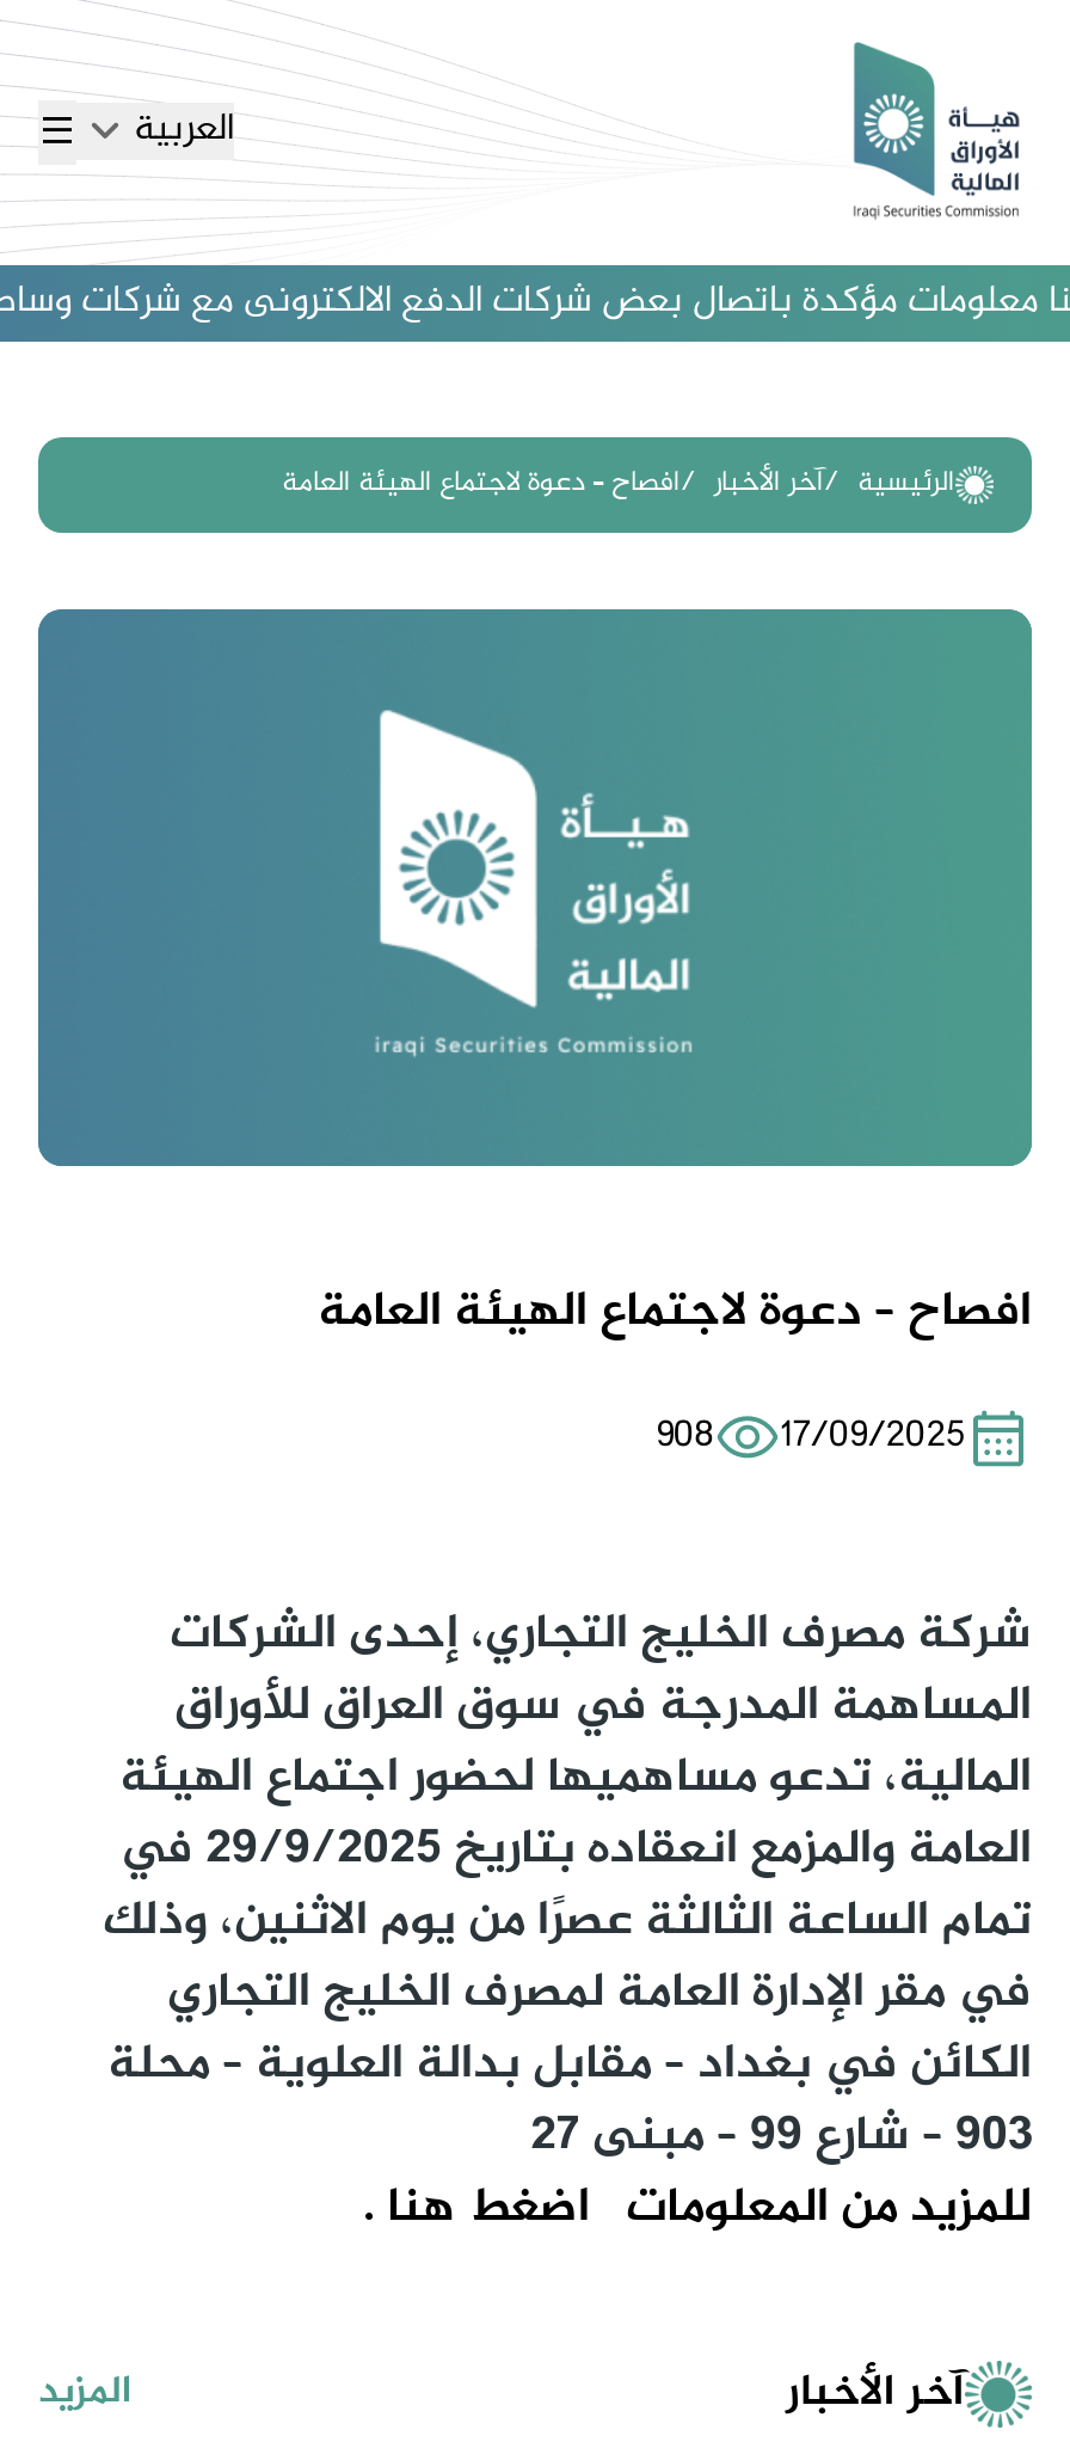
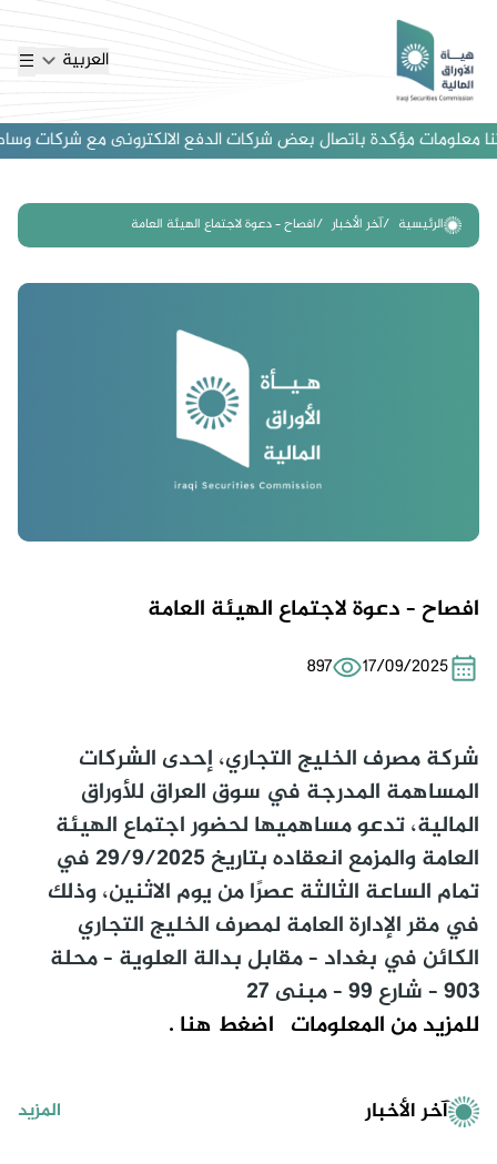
- 908 17/09/2025
+ 897 17/09/2025
